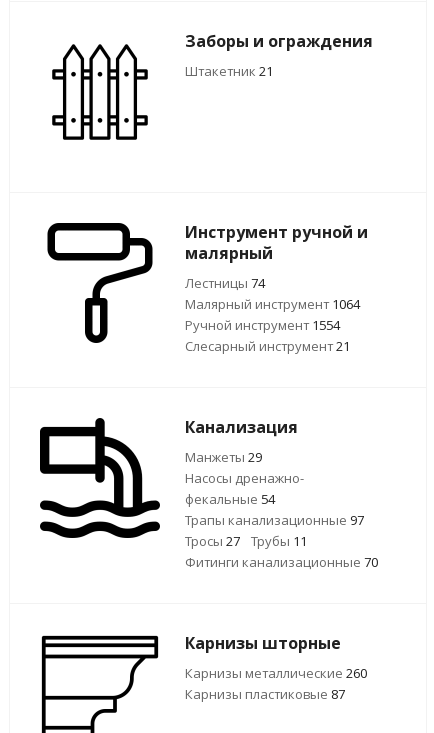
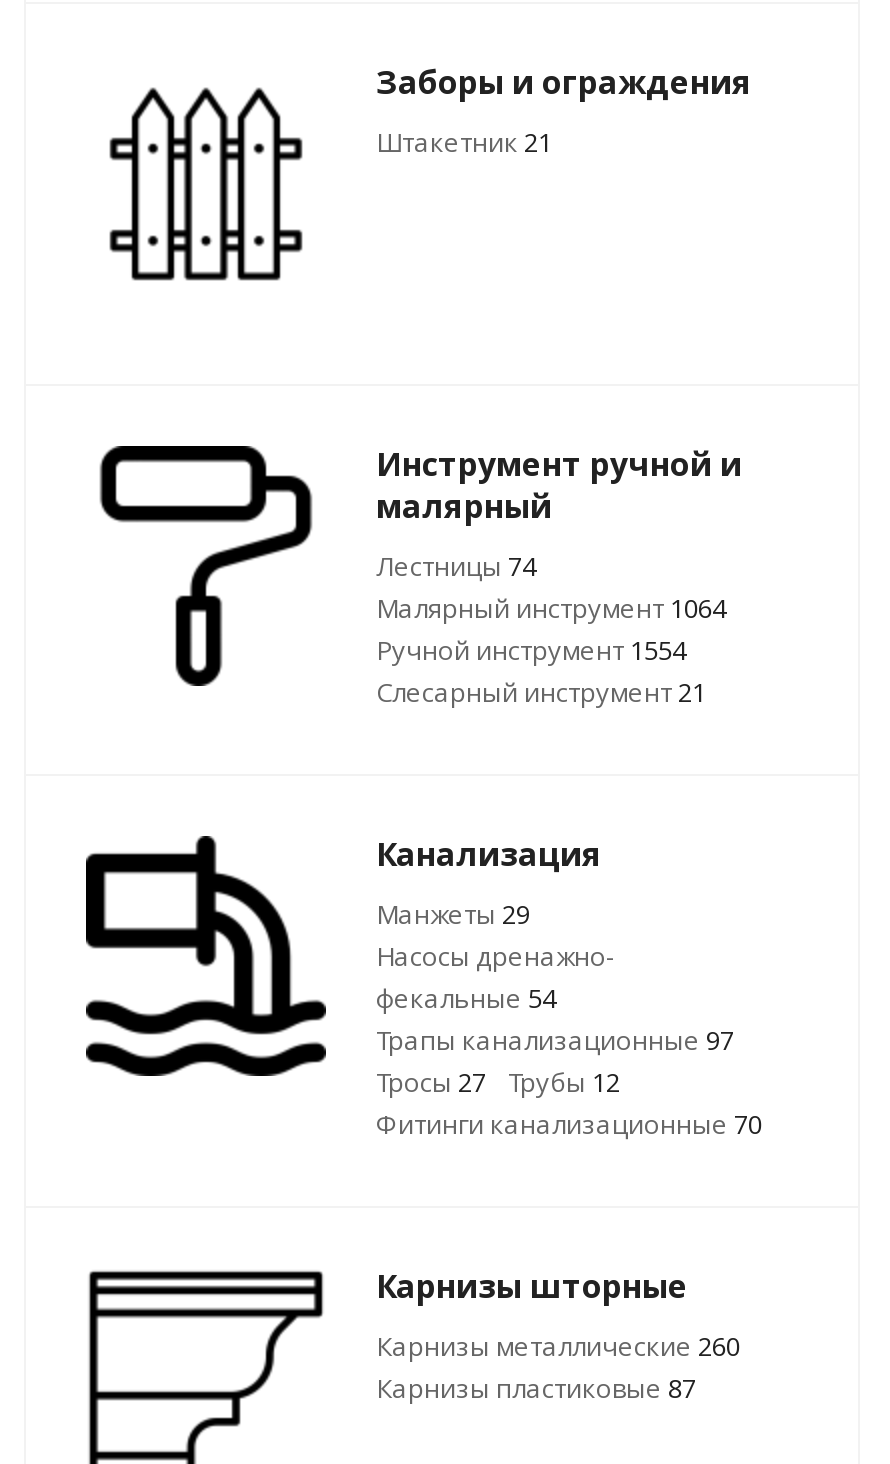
- Тросы 27 Трубы 11
+ Тросы 27 Трубы 12
